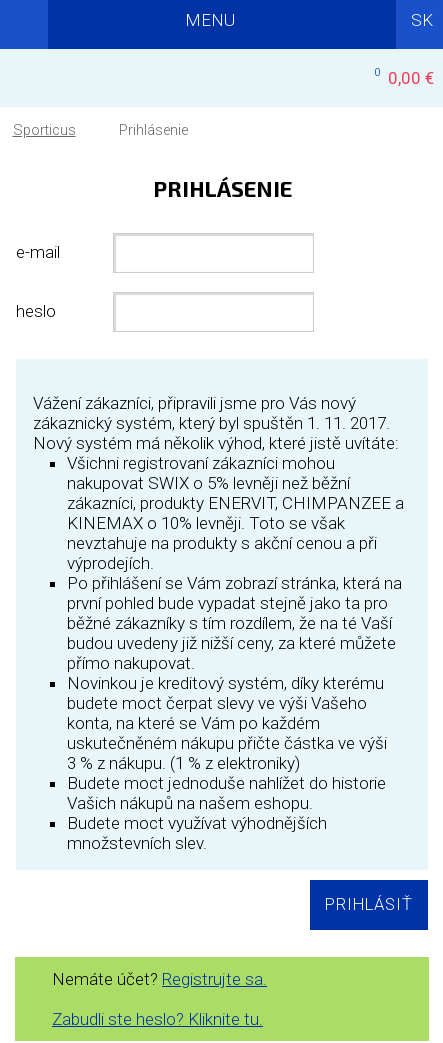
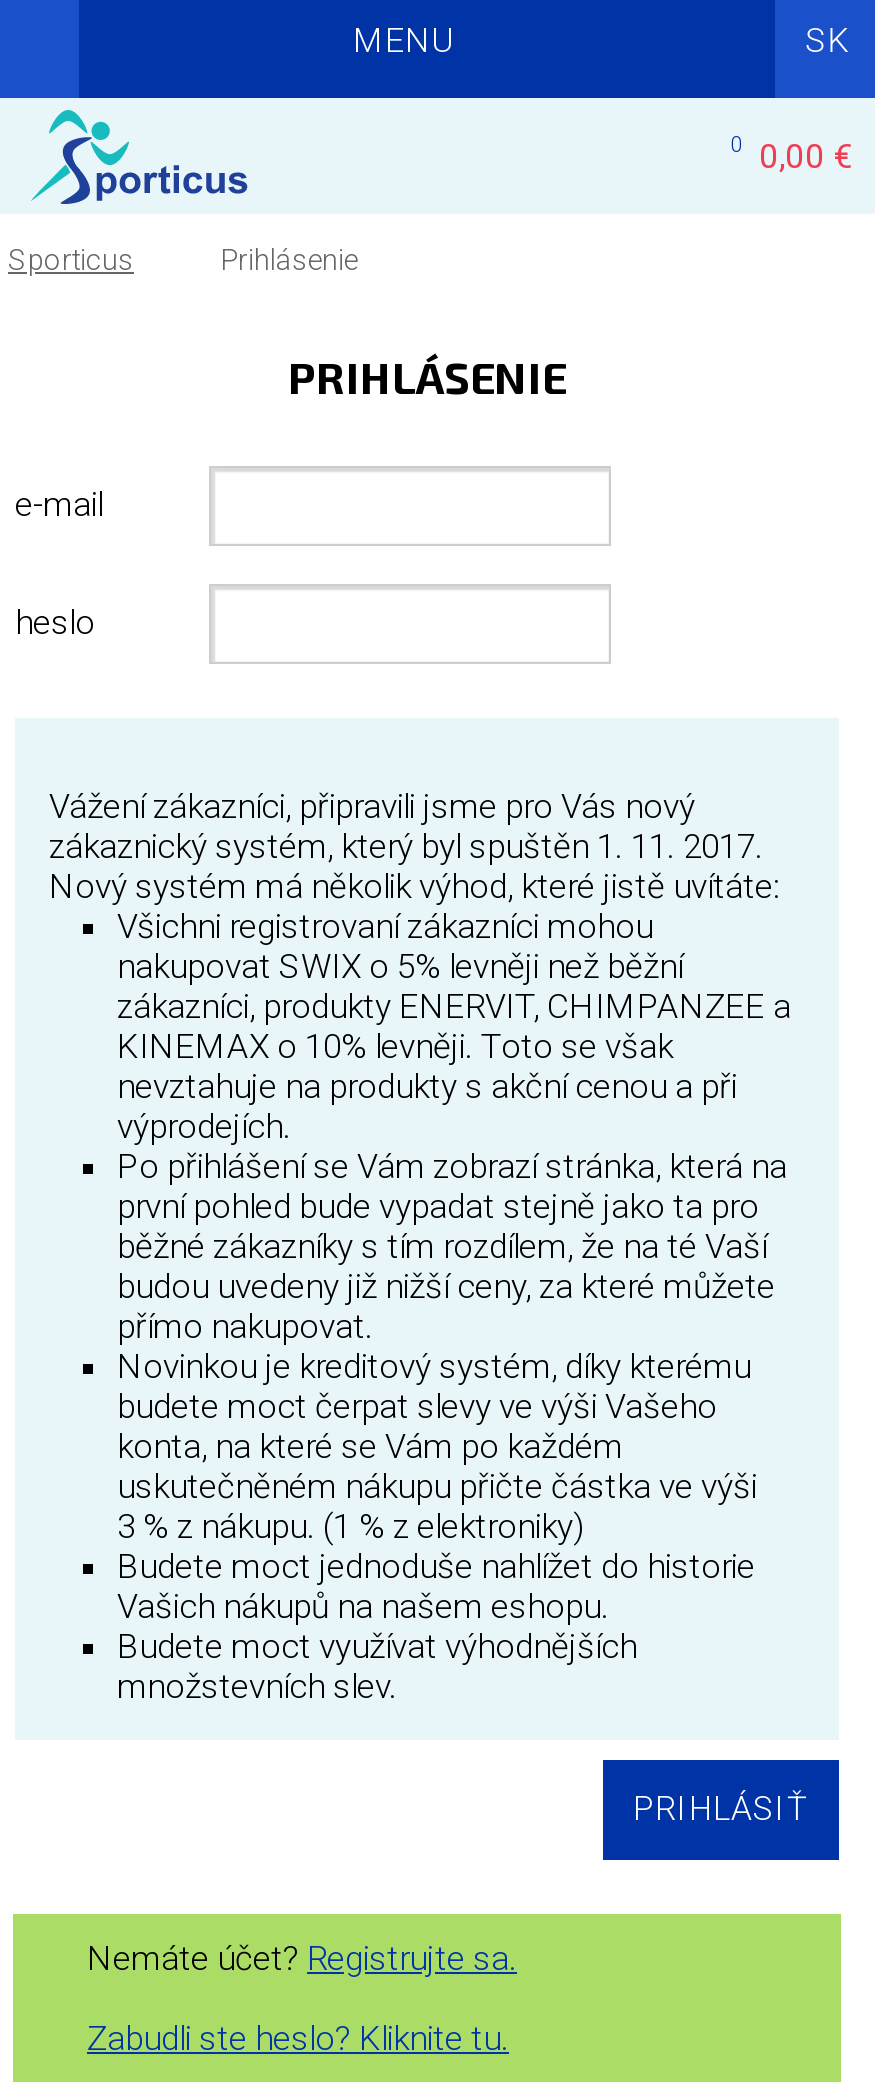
+ [image]
